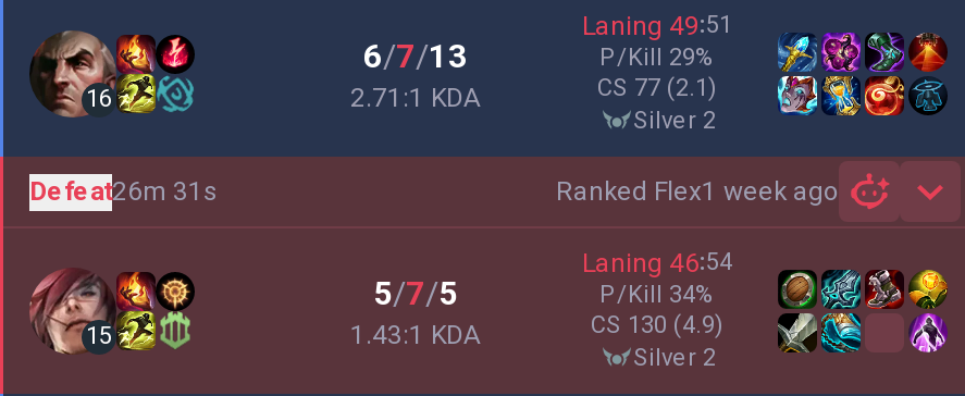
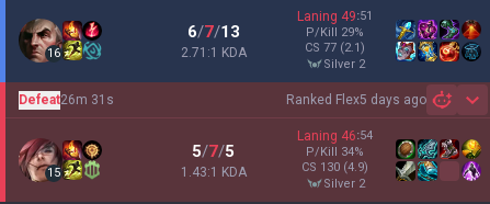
- Ranked Flex1 week ago
+ Ranked Flex5 days ago
